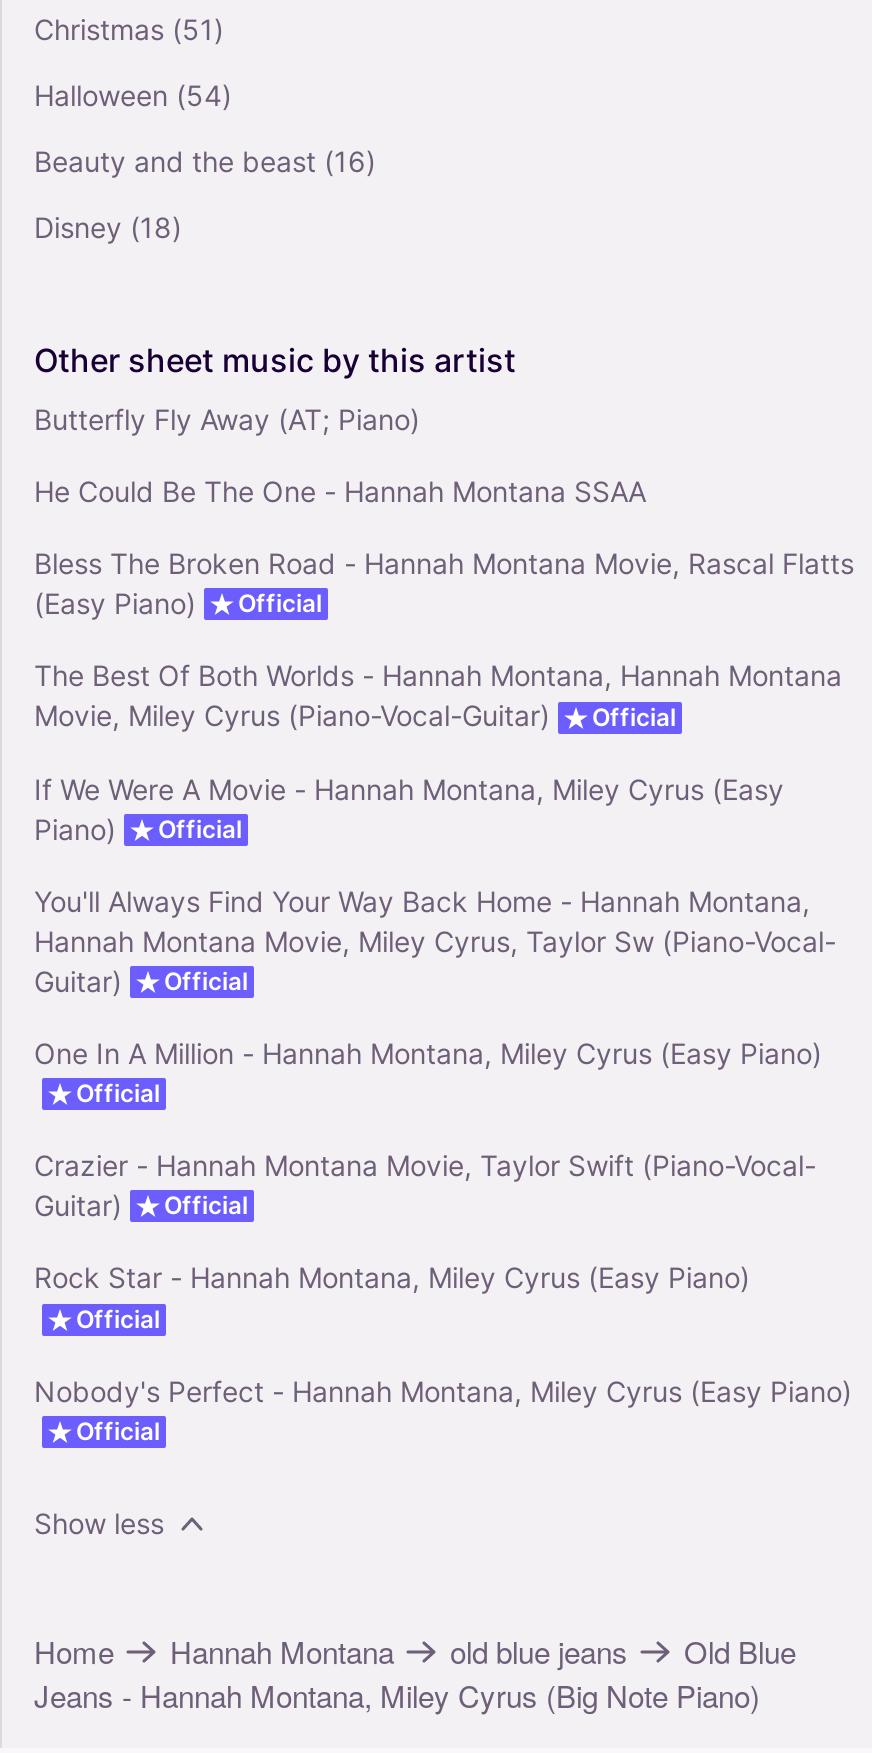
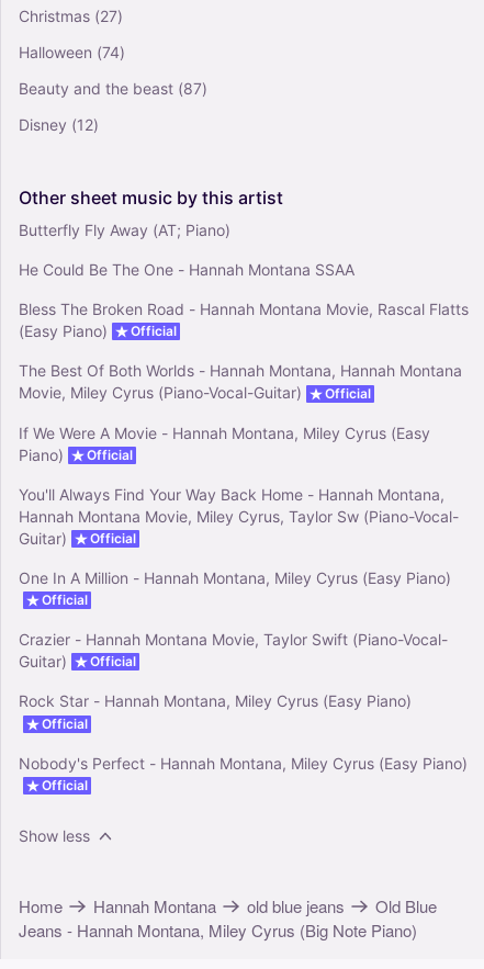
- Christmas (51)
+ Christmas (27)

- Halloween (54)
+ Halloween (74)

- Beauty and the beast (16)
+ Beauty and the beast (87)

- Disney (18)
+ Disney (12)
